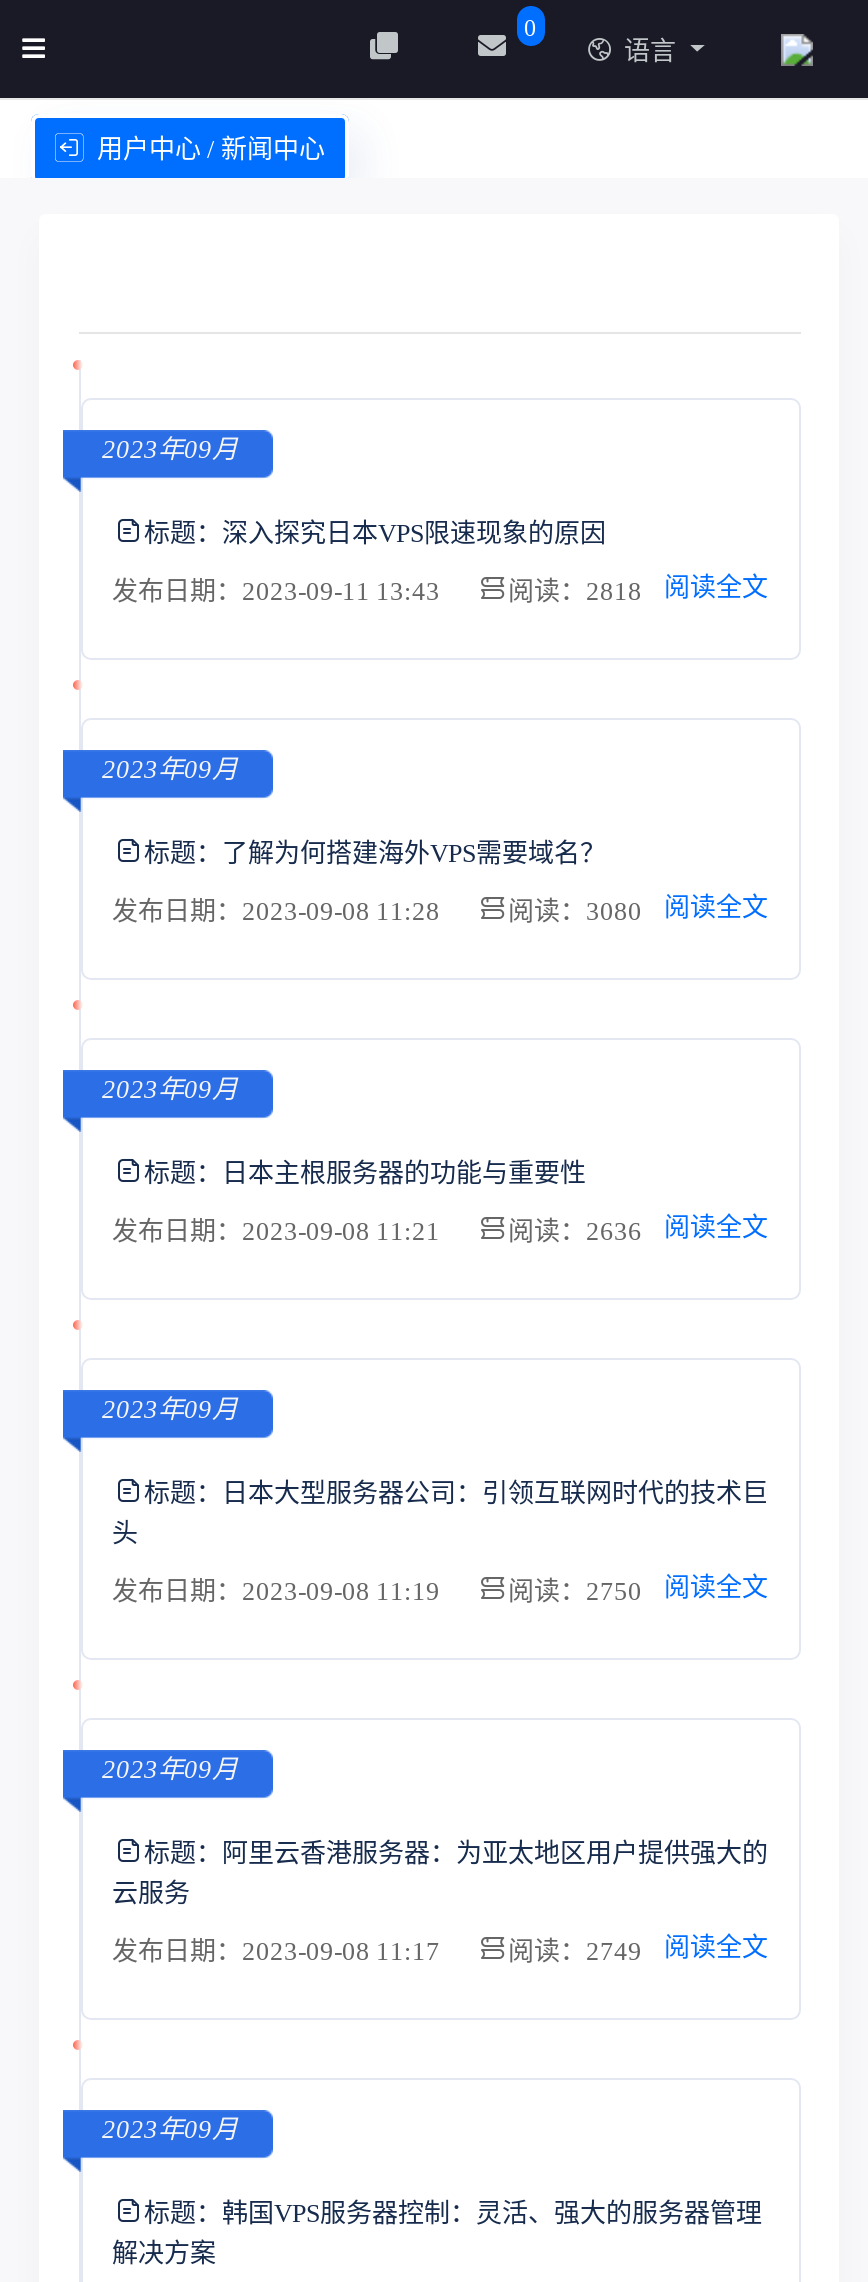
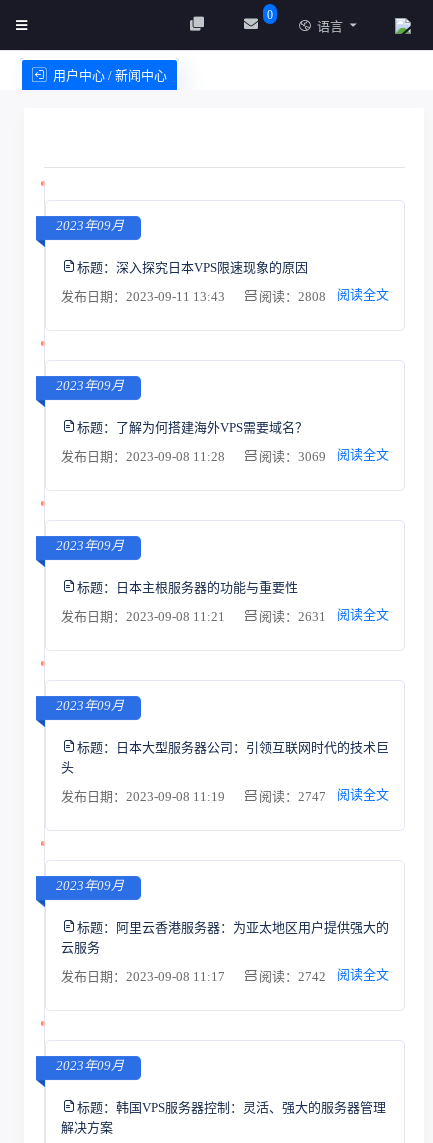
- 阅读：2818 阅读全文
+ 阅读：2808 阅读全文

- 阅读：3080 阅读全文
+ 阅读：3069 阅读全文

- 阅读：2636 阅读全文
+ 阅读：2631 阅读全文

- 阅读：2750 阅读全文
+ 阅读：2747 阅读全文

- 阅读：2749 阅读全文
+ 阅读：2742 阅读全文
